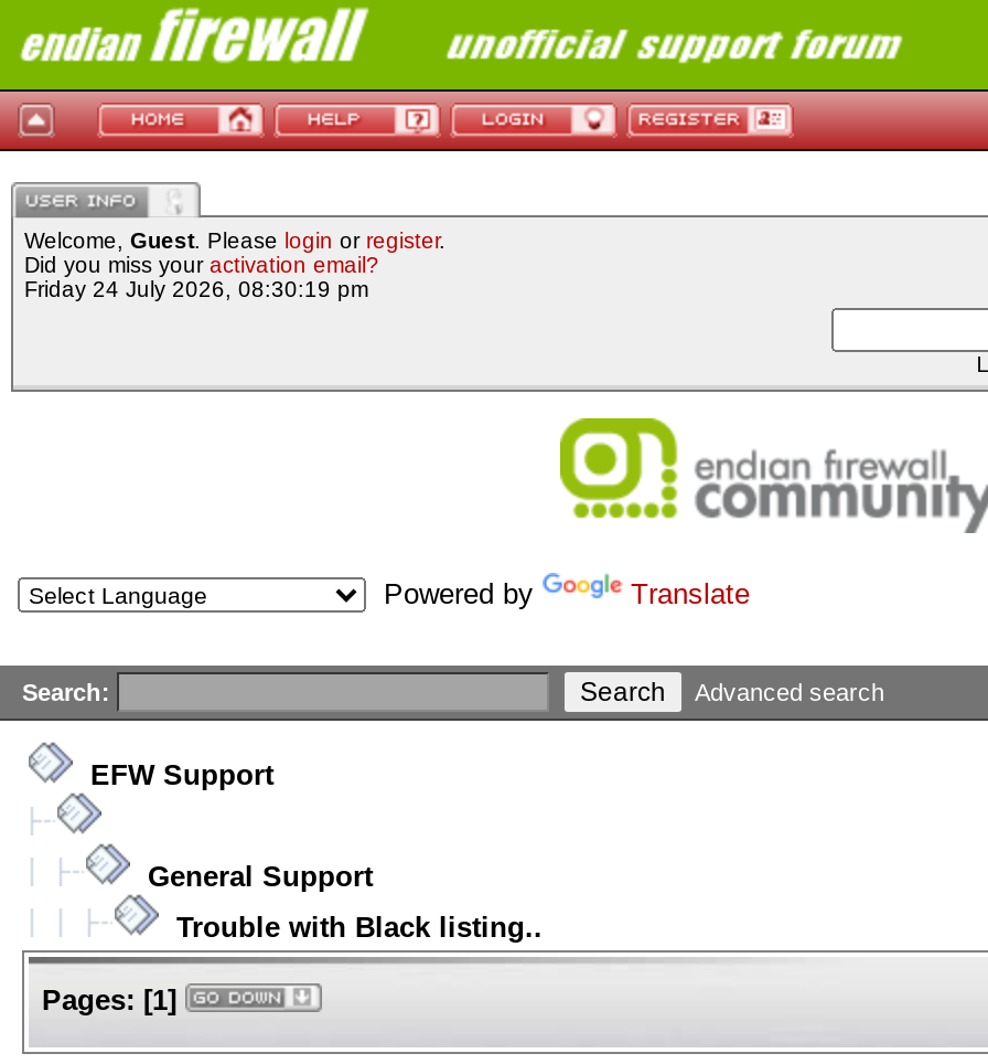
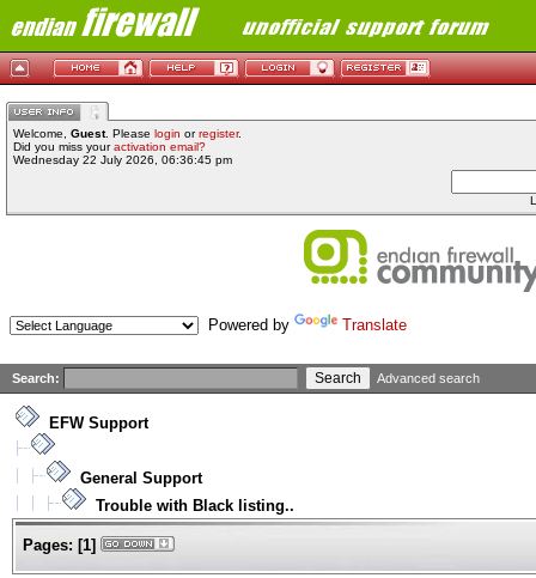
- Friday 24 July 2026, 08:30:19 pm
+ Wednesday 22 July 2026, 06:36:45 pm
